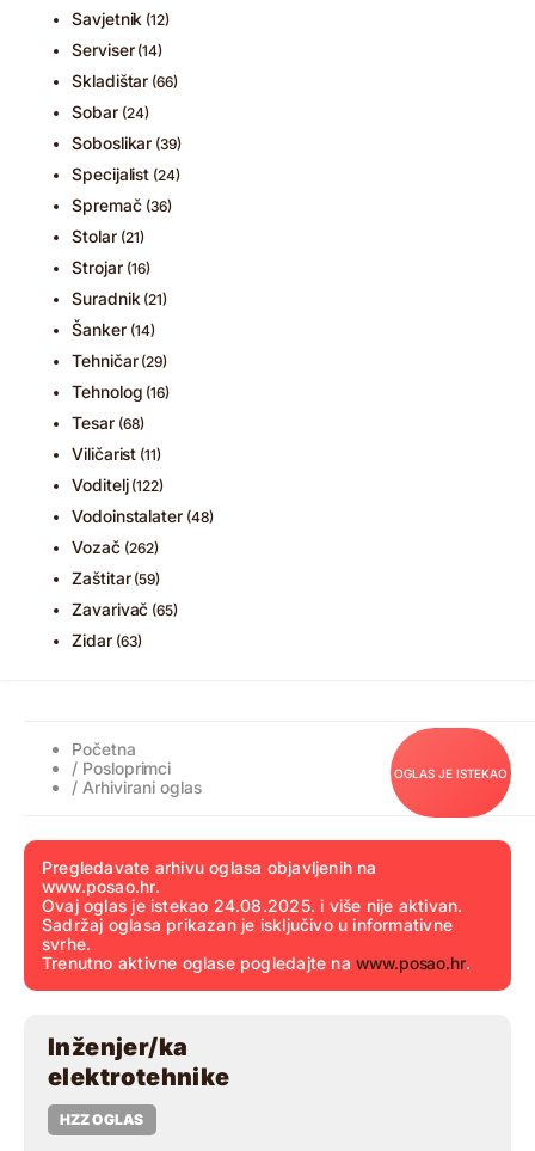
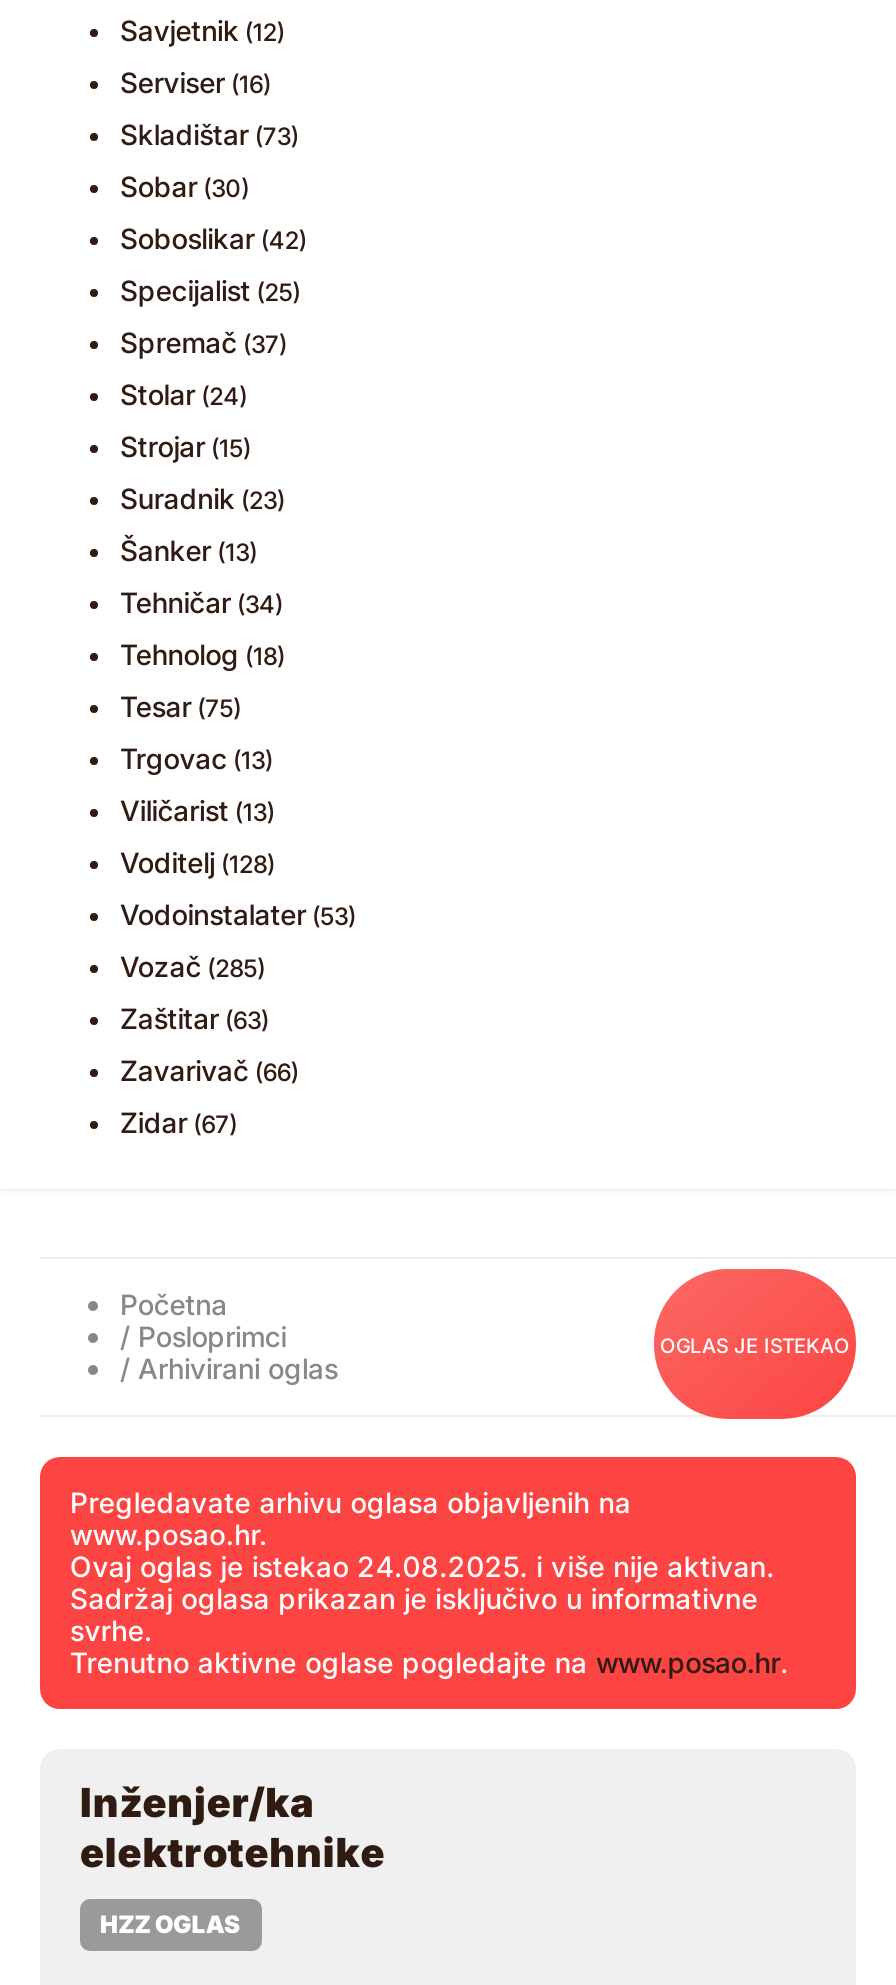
- Serviser (14)
- Skladištar (66)
- Sobar (24)
- Soboslikar (39)
- Specijalist (24)
- Spremač (36)
- Stolar (21)
- Strojar (16)
- Suradnik (21)
- Šanker (14)
- Tehničar (29)
- Tehnolog (16)
- Tesar (68)
- Viličarist (11)
- Voditelj (122)
- Vodoinstalater (48)
- Vozač (262)
- Zaštitar (59)
- Zavarivač (65)
- Zidar (63)
+ Serviser (16)
+ Skladištar (73)
+ Sobar (30)
+ Soboslikar (42)
+ Specijalist (25)
+ Spremač (37)
+ Stolar (24)
+ Strojar (15)
+ Suradnik (23)
+ Šanker (13)
+ Tehničar (34)
+ Tehnolog (18)
+ Tesar (75)
+ Trgovac (13)
+ Viličarist (13)
+ Voditelj (128)
+ Vodoinstalater (53)
+ Vozač (285)
+ Zaštitar (63)
+ Zavarivač (66)
+ Zidar (67)
